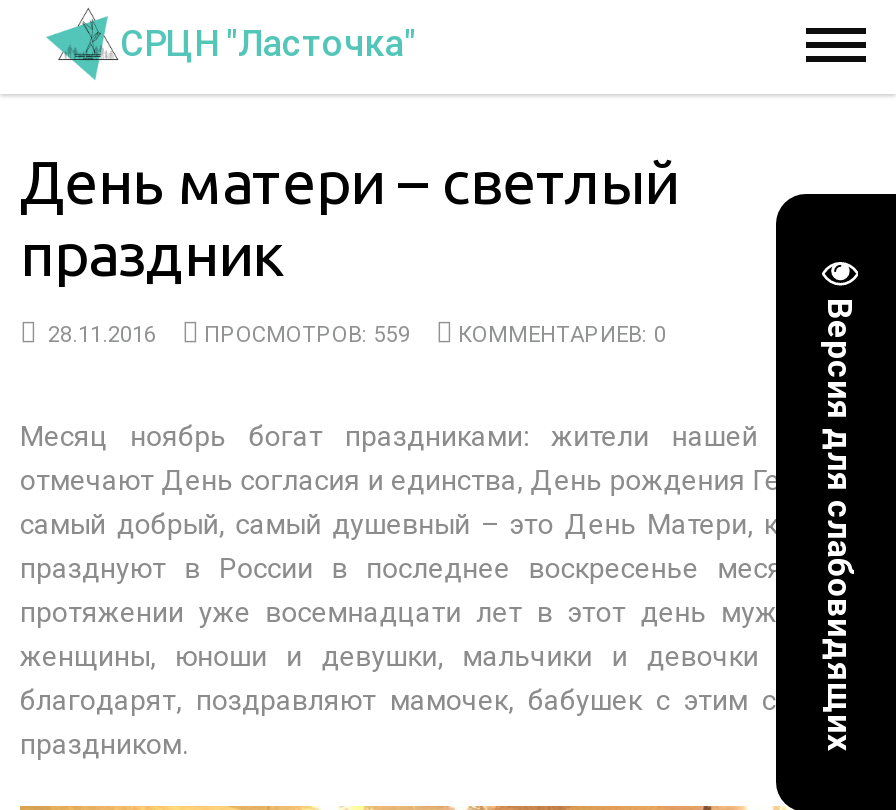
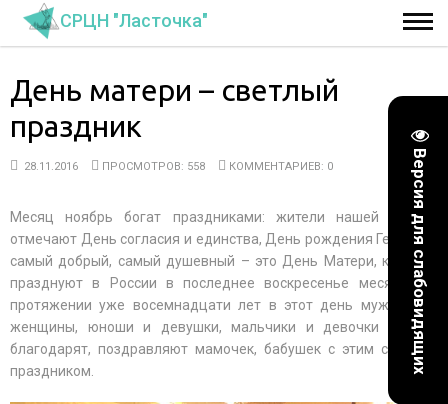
- 28.11.2016 ПРОСМОТРОВ: 559 КОММЕНТАРИЕВ: 0
+ 28.11.2016 ПРОСМОТРОВ: 558 КОММЕНТАРИЕВ: 0
